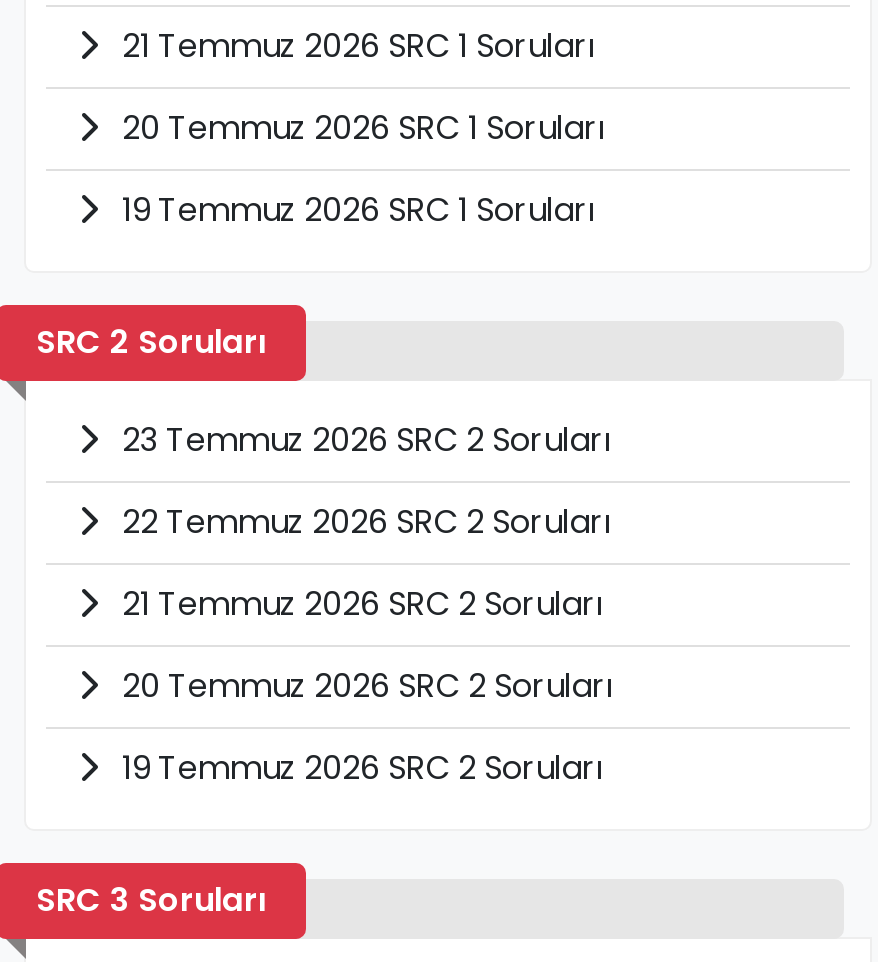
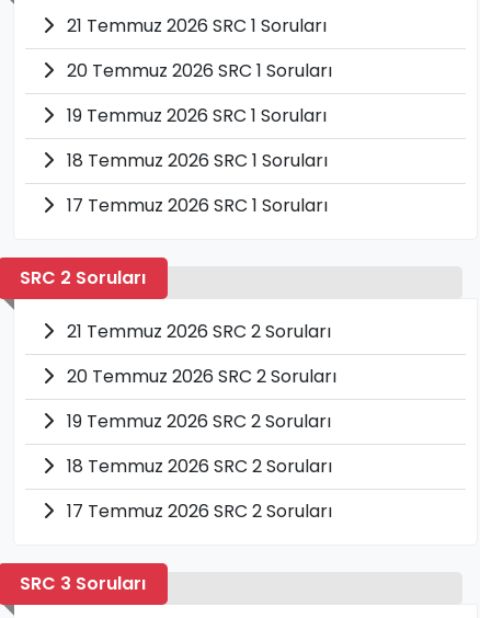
+ 18 Temmuz 2026 SRC 1 Soruları
+ 17 Temmuz 2026 SRC 1 Soruları

- 23 Temmuz 2026 SRC 2 Soruları
- 22 Temmuz 2026 SRC 2 Soruları

+ 18 Temmuz 2026 SRC 2 Soruları
+ 17 Temmuz 2026 SRC 2 Soruları
